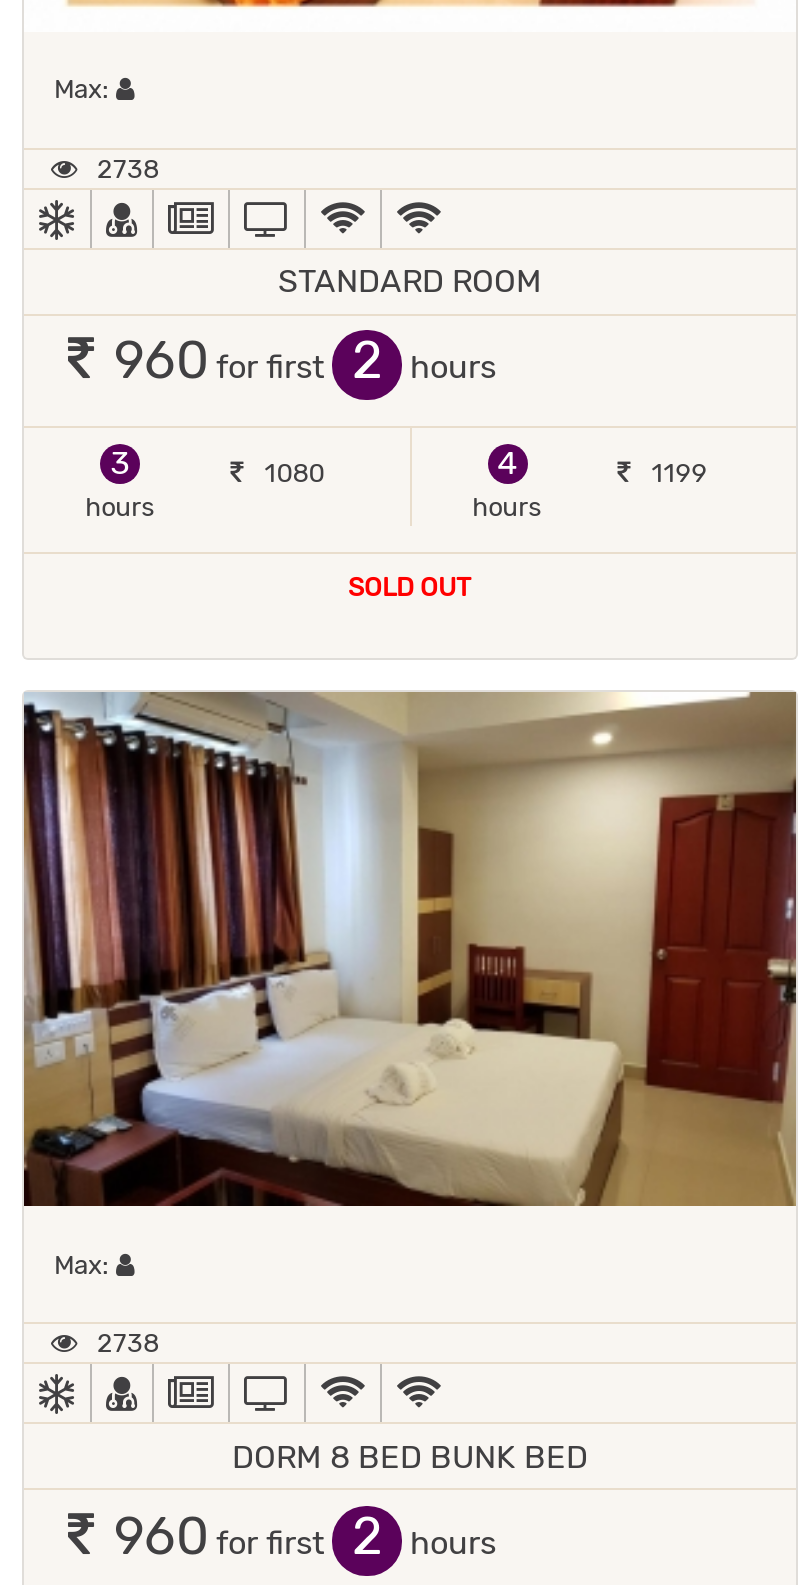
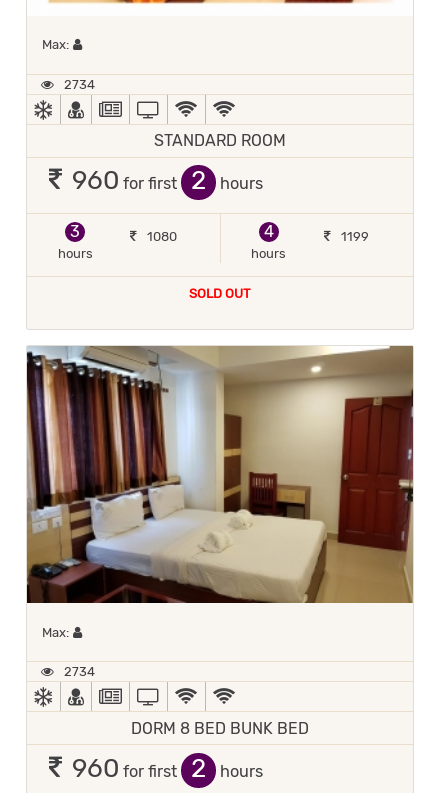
- 2738
+ 2734

- 2738
+ 2734
